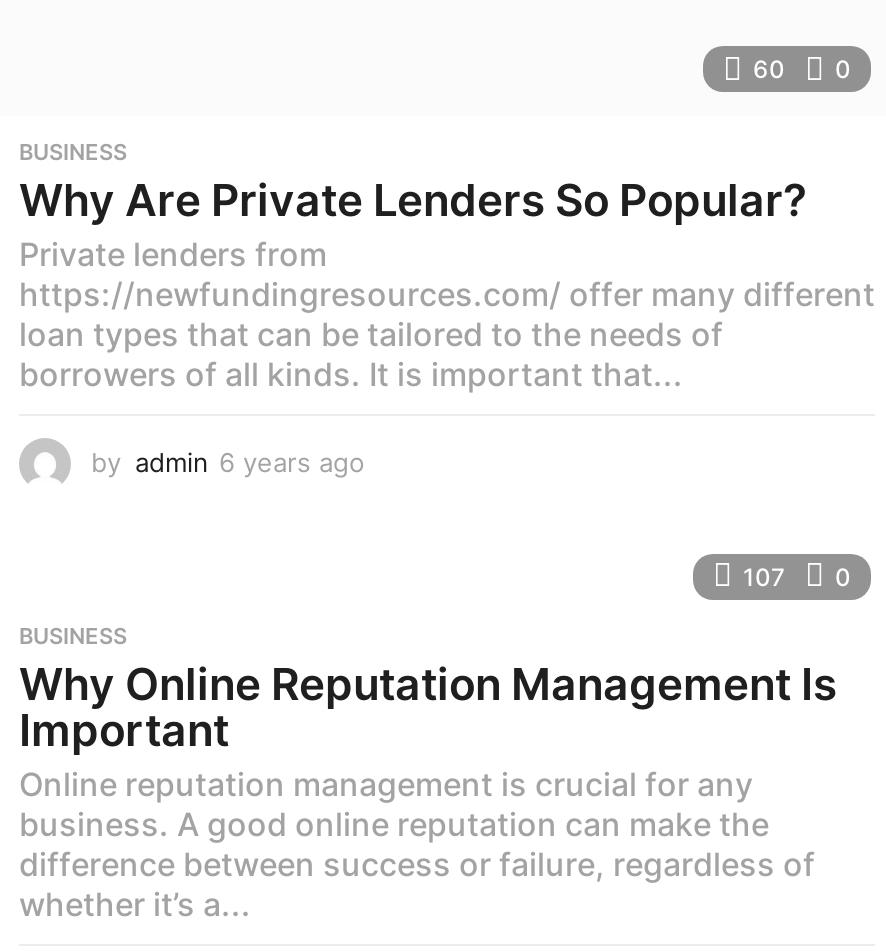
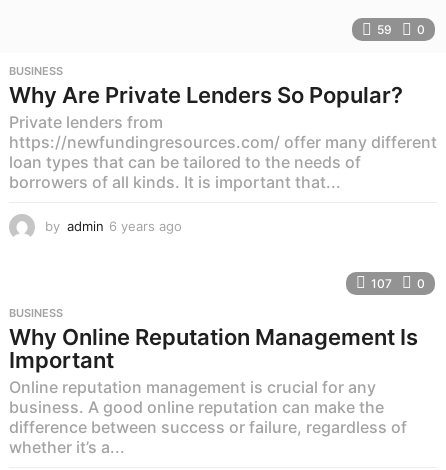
- 60 0
+ 59 0
